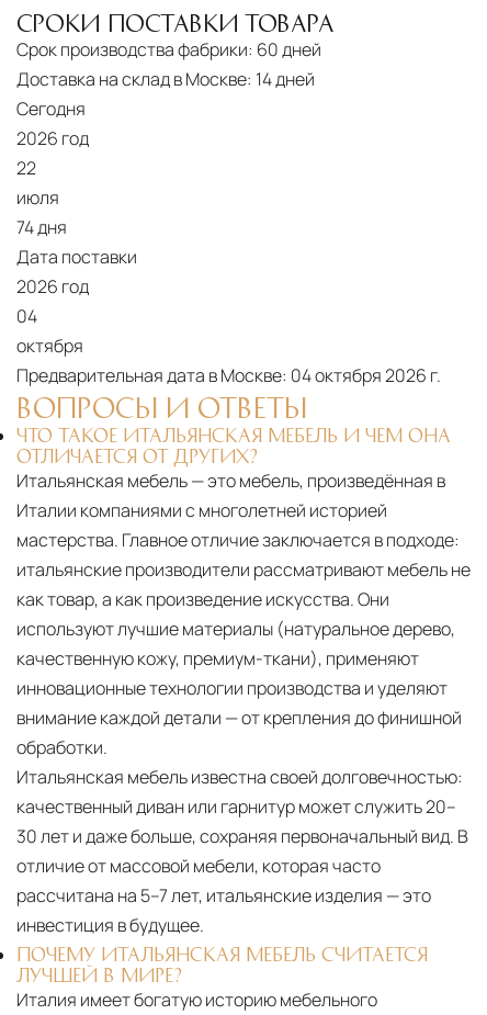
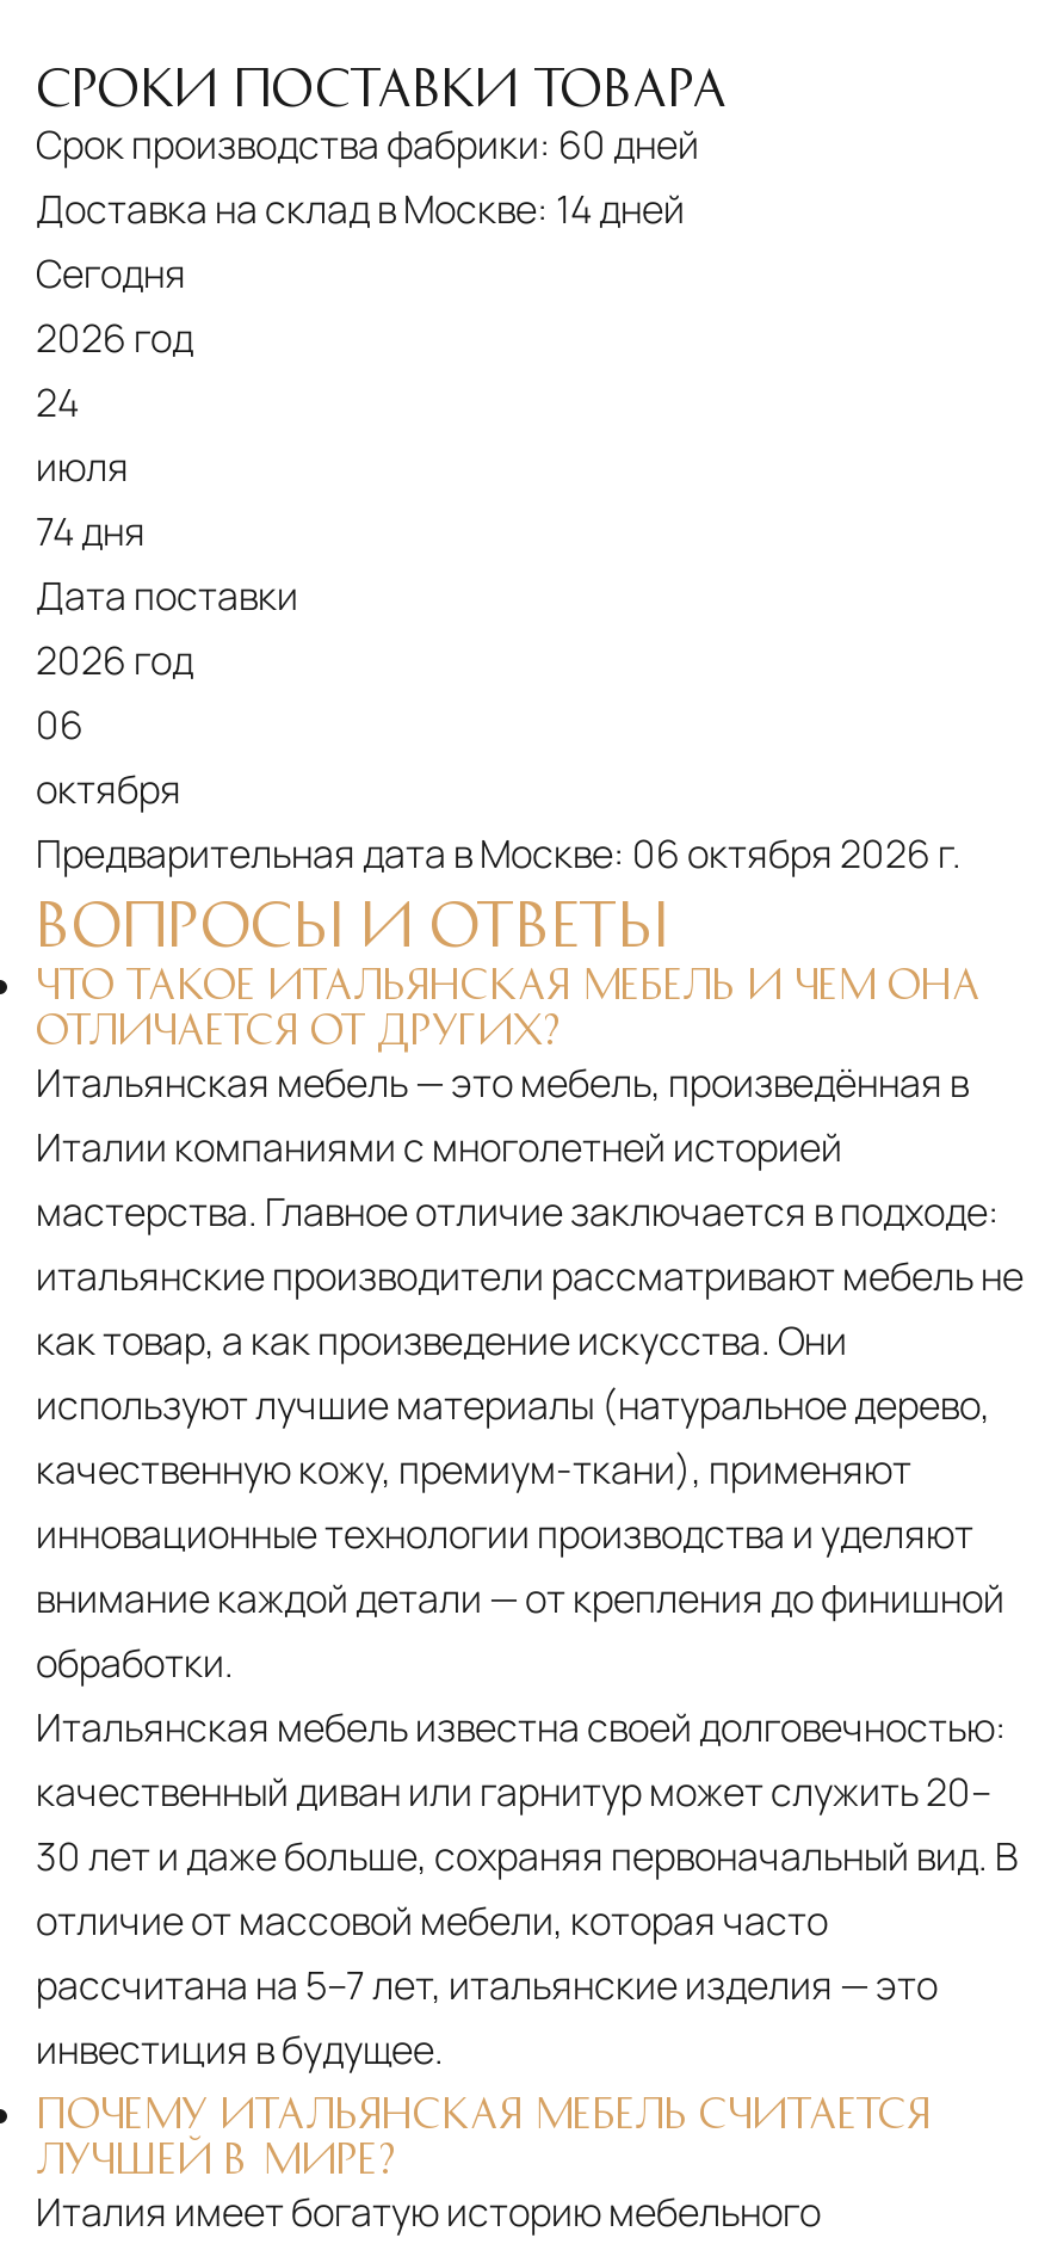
- 22
+ 24

- 04
+ 06

- Предварительная дата в Москве: 04 октября 2026 г.
+ Предварительная дата в Москве: 06 октября 2026 г.
